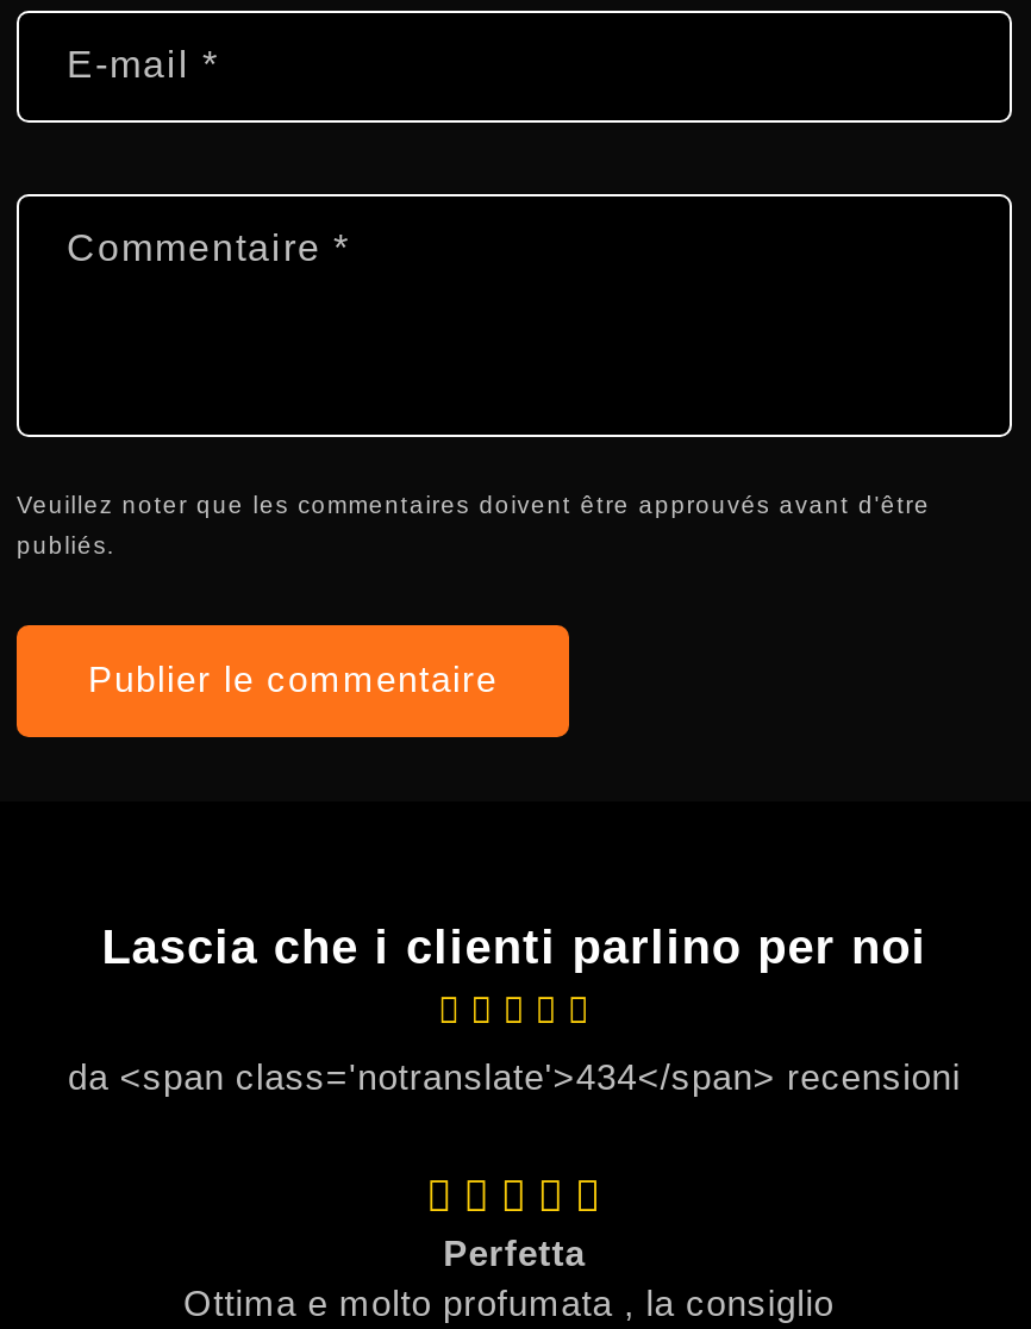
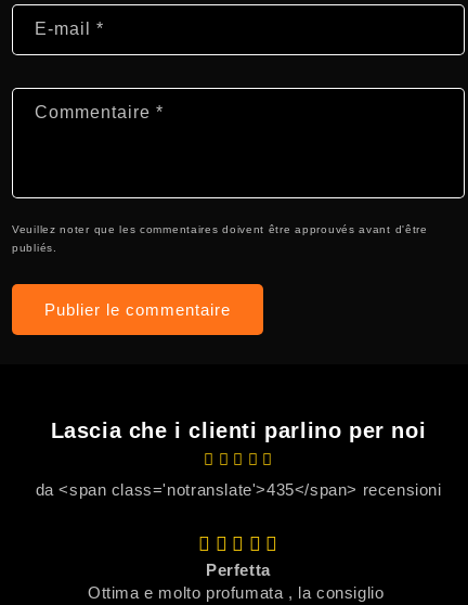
- da <span class='notranslate'>434</span> recensioni
+ da <span class='notranslate'>435</span> recensioni
